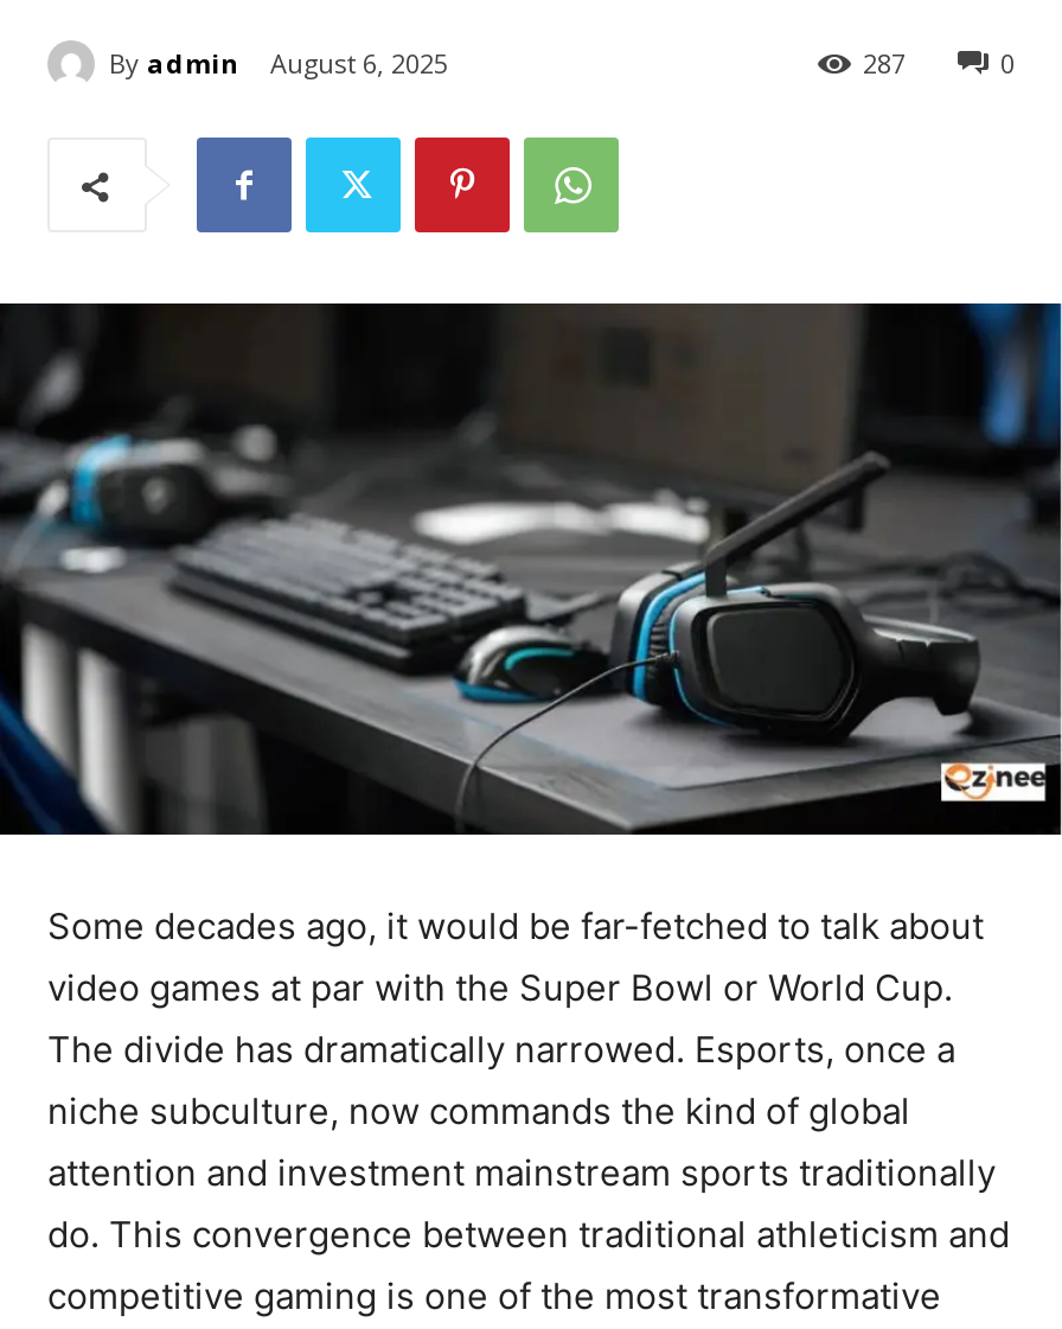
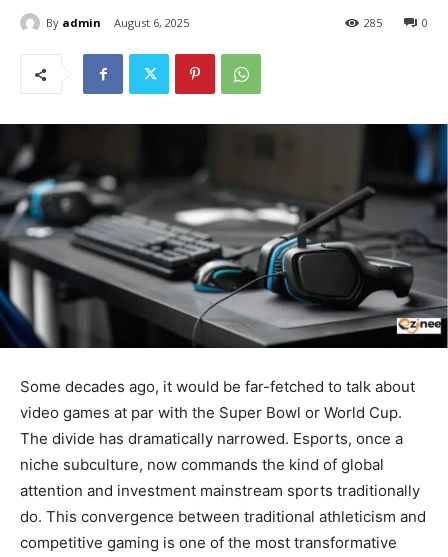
- 287
+ 285
